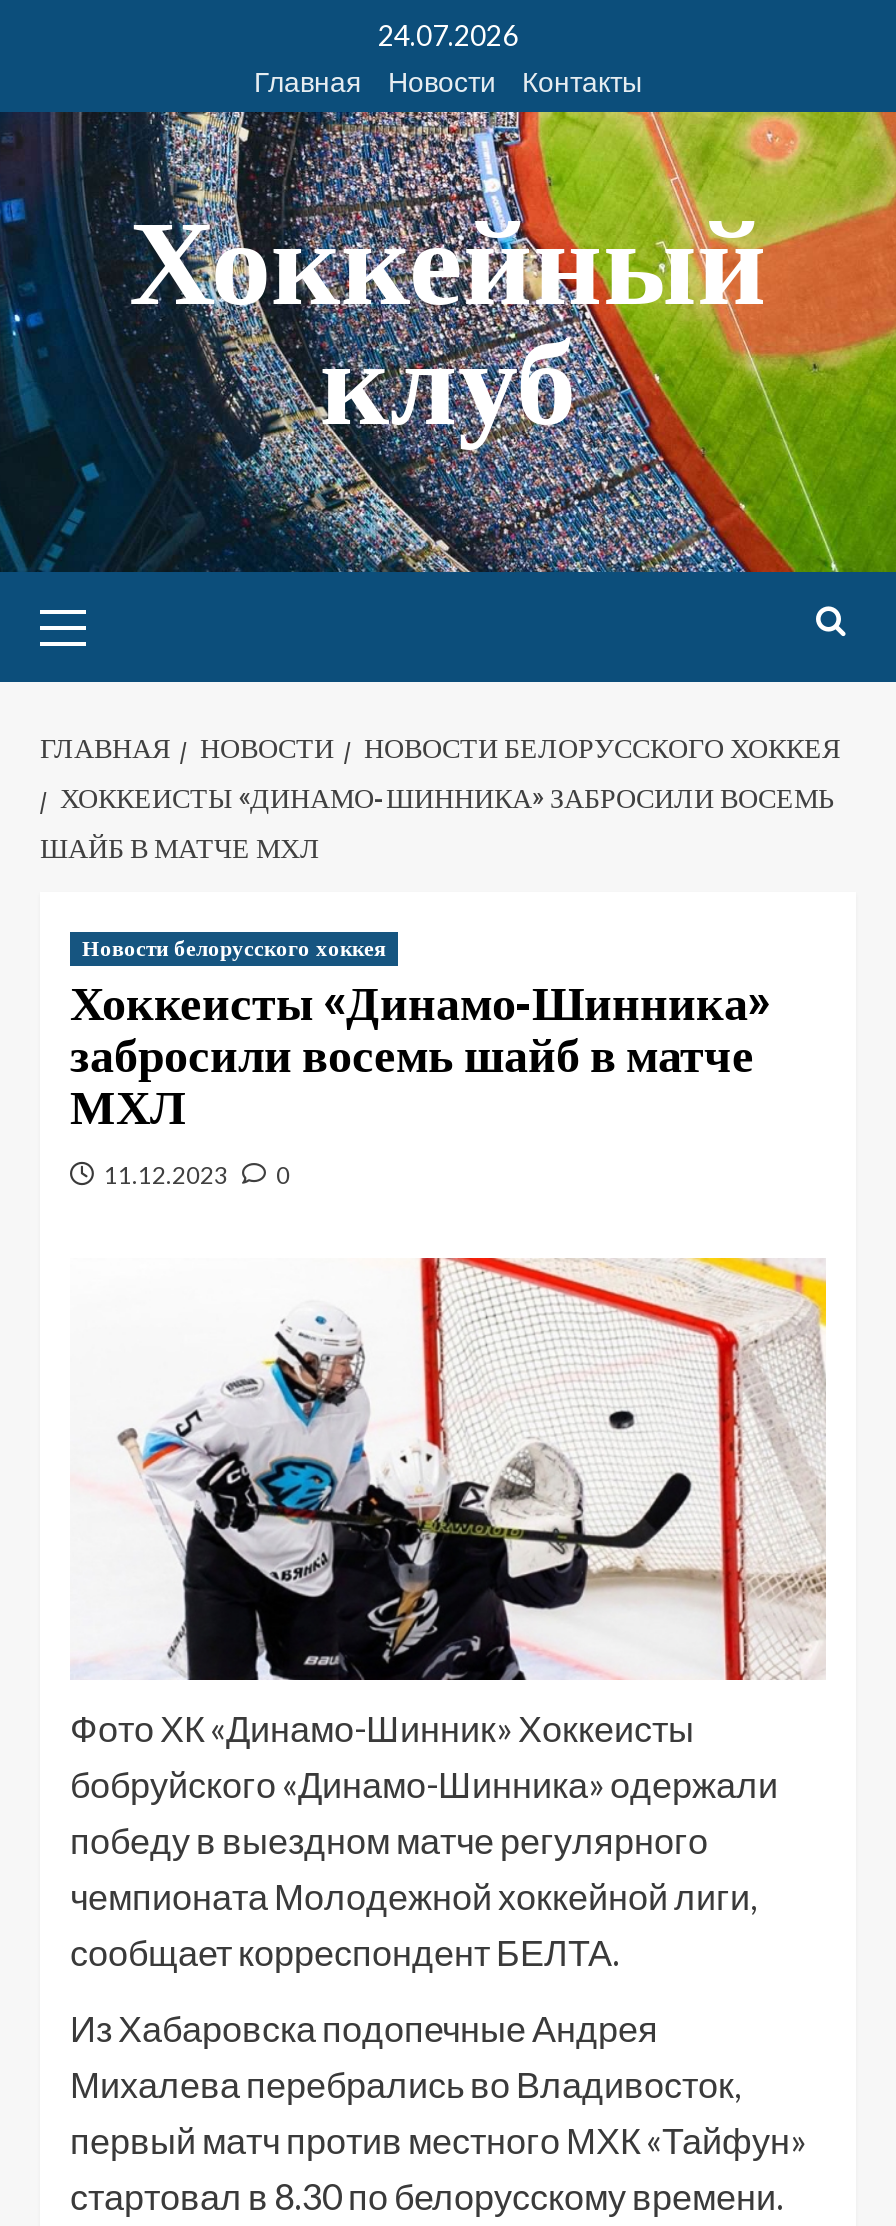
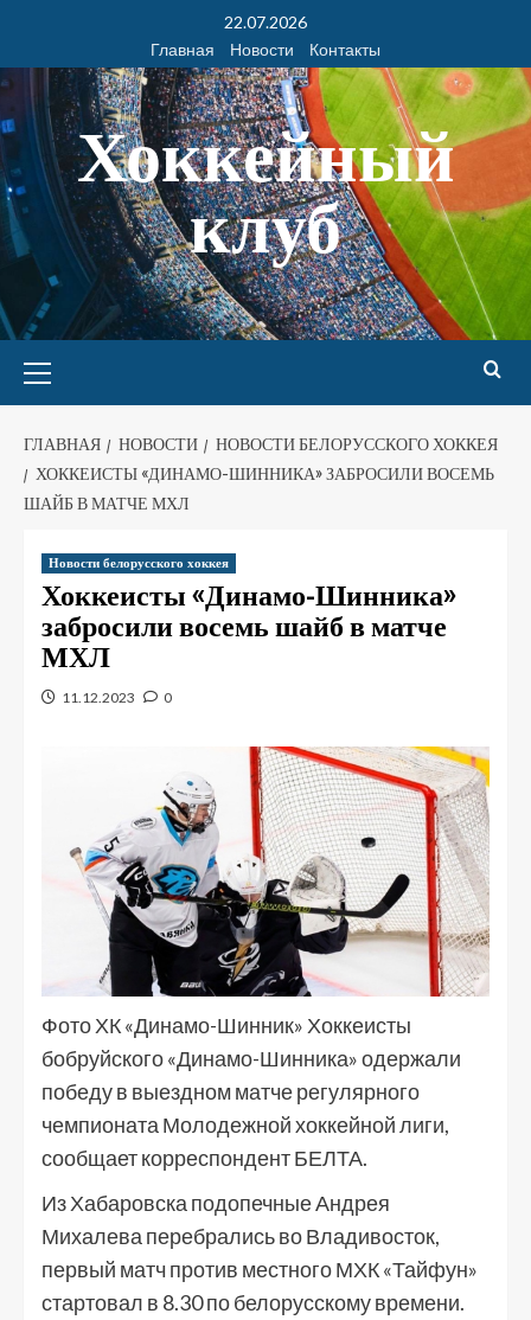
- 24.07.2026
+ 22.07.2026
